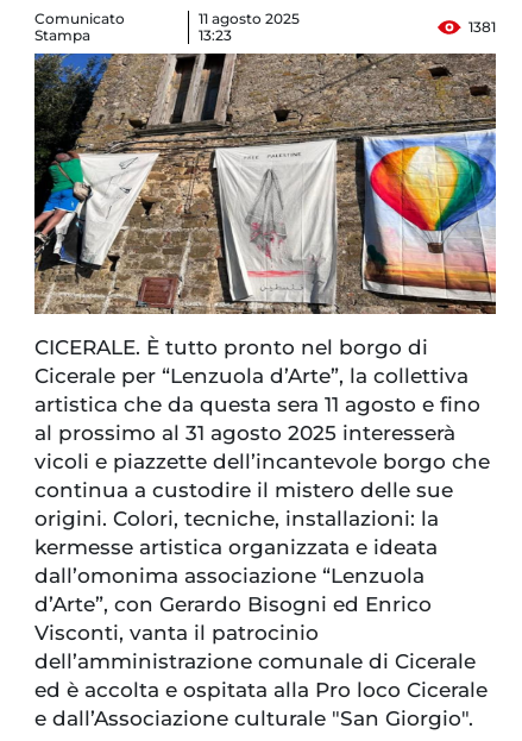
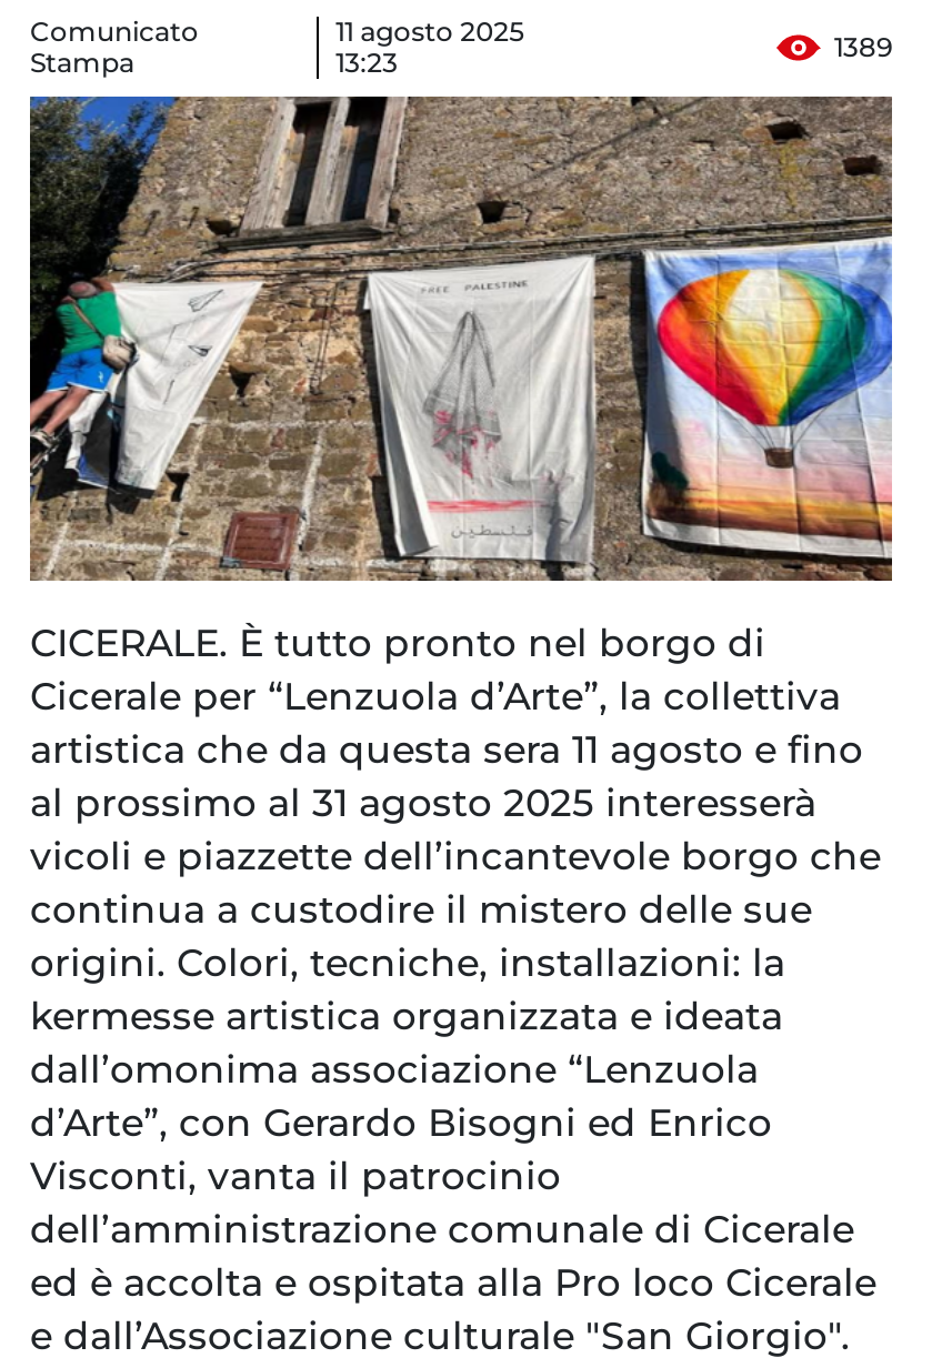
- 1381
+ 1389
